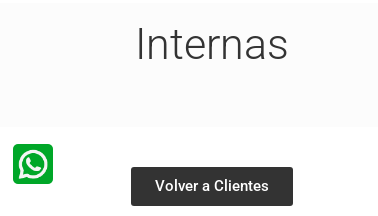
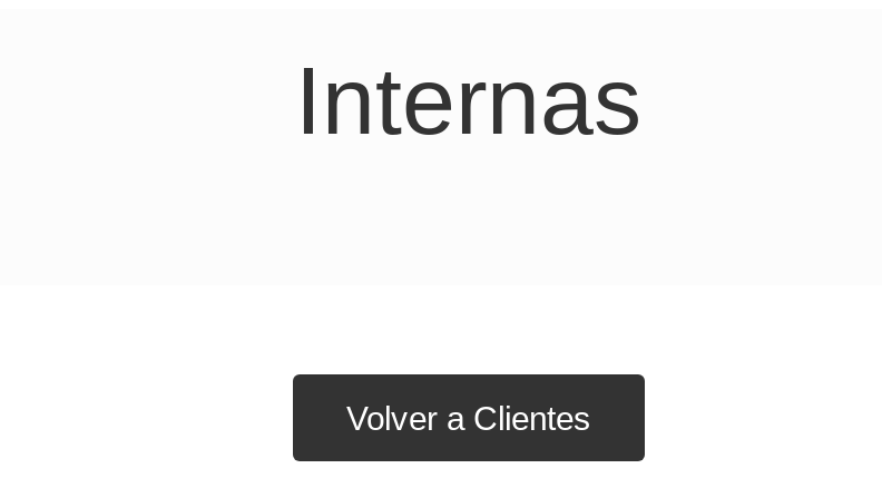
- [image]
